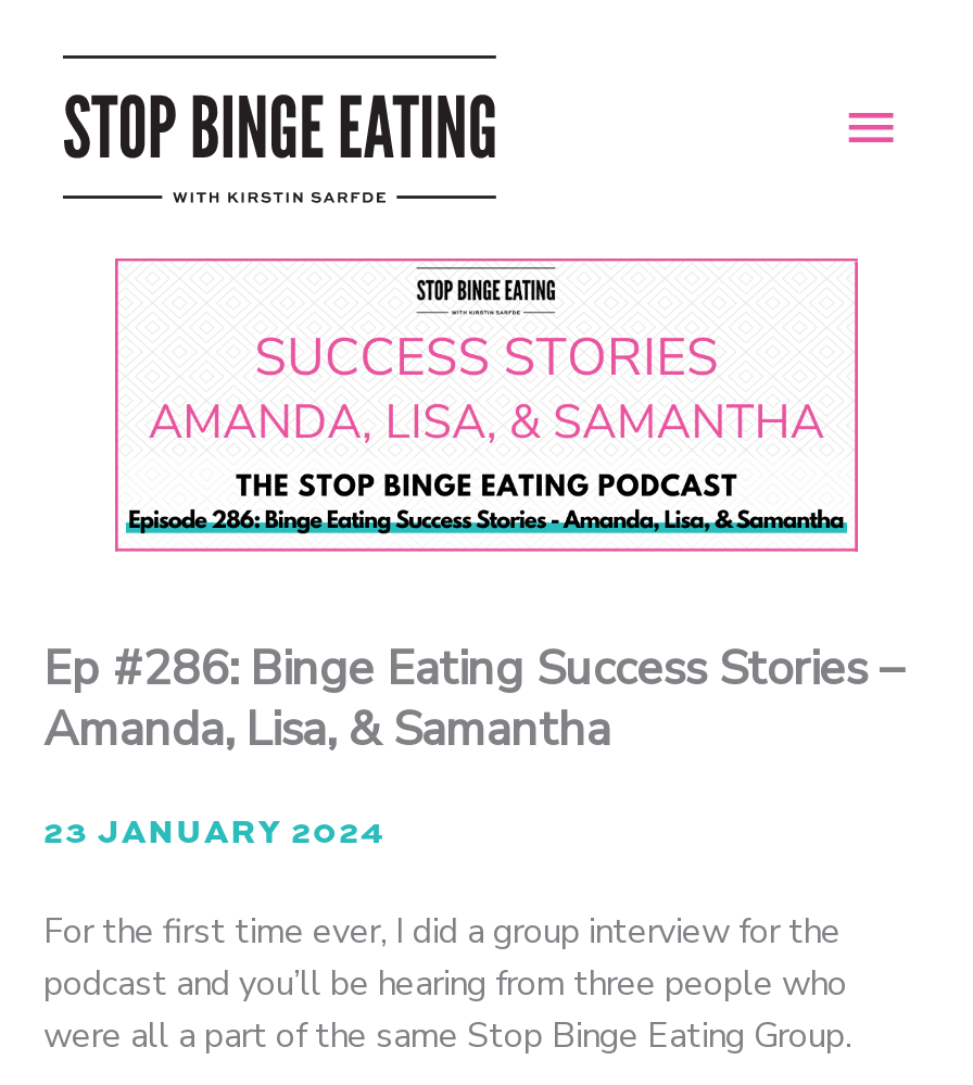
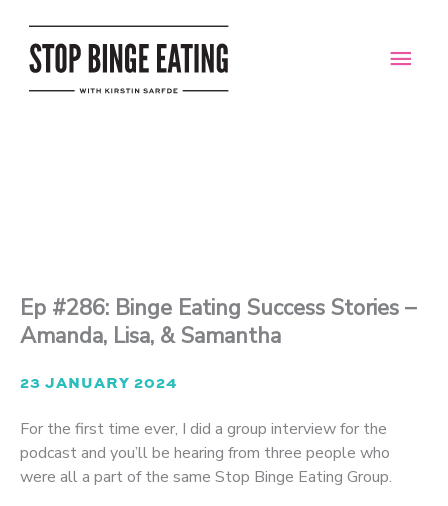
- [image]
